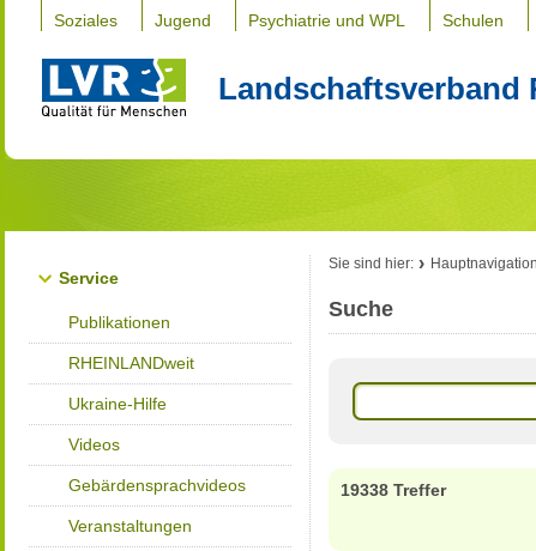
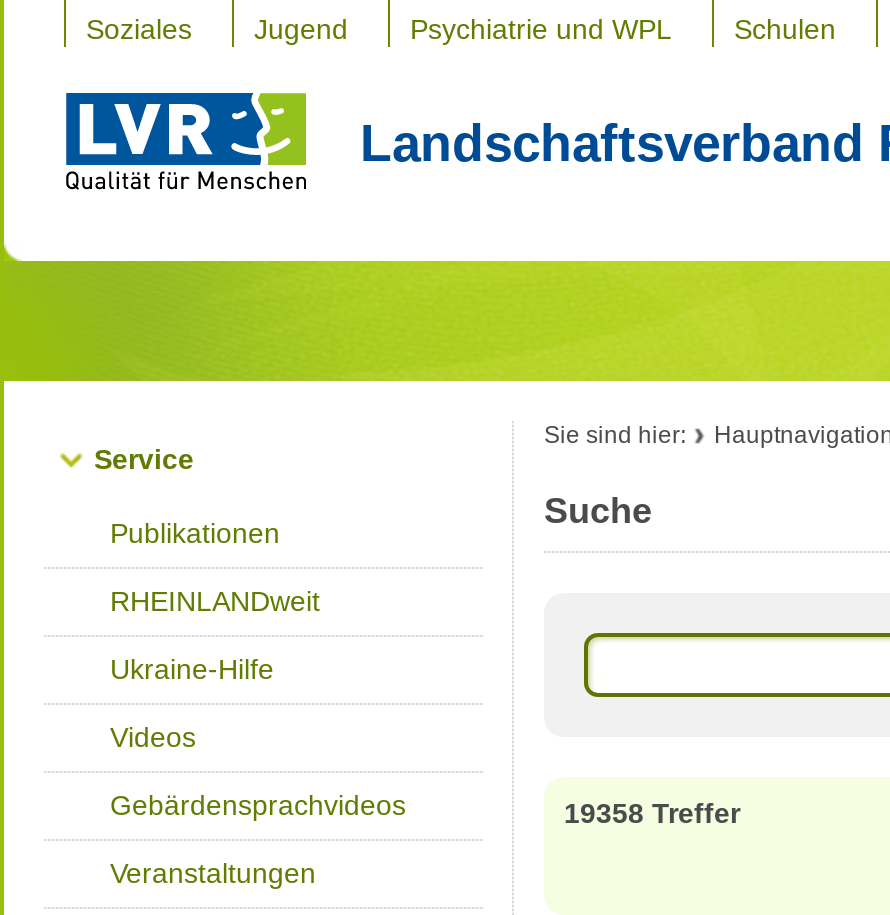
- 19338 Treffer
+ 19358 Treffer
